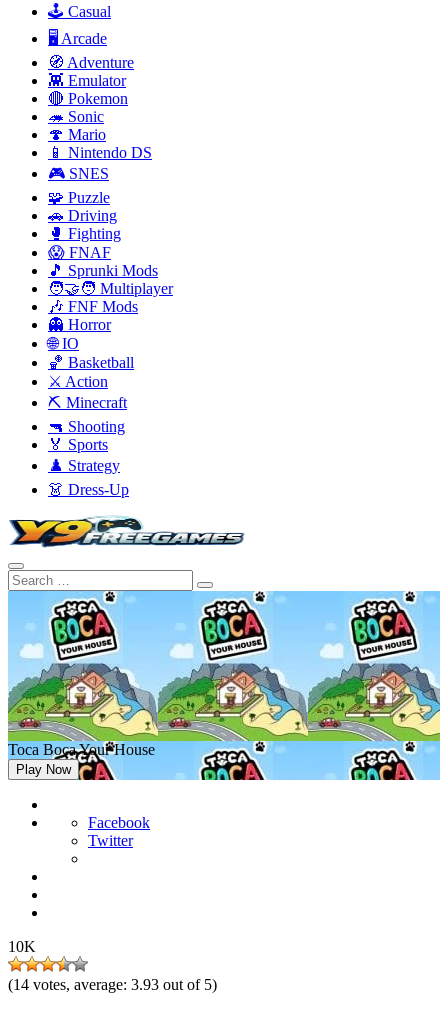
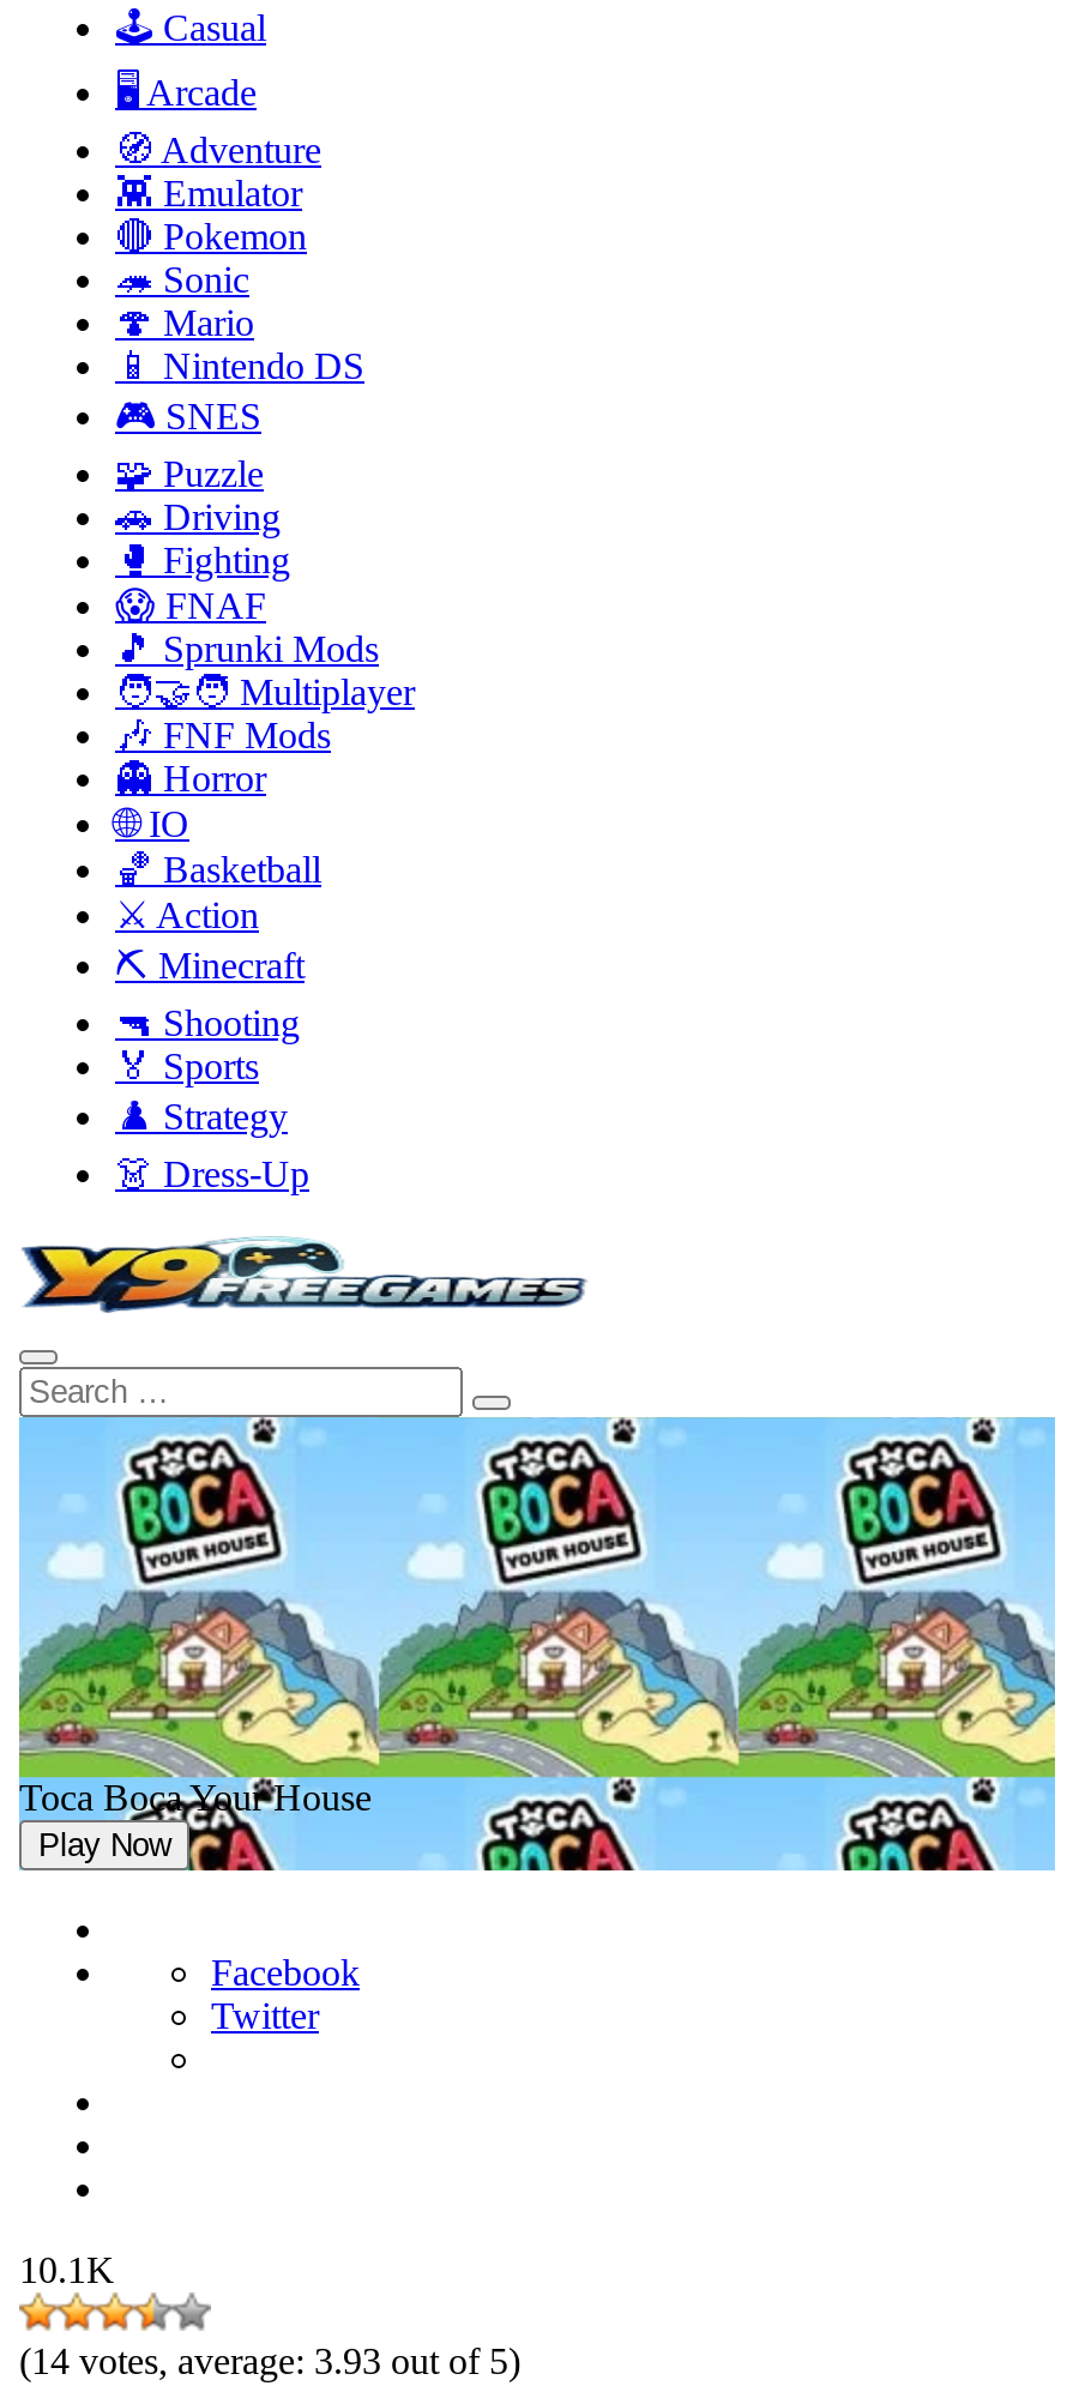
- 10K
+ 10.1K
